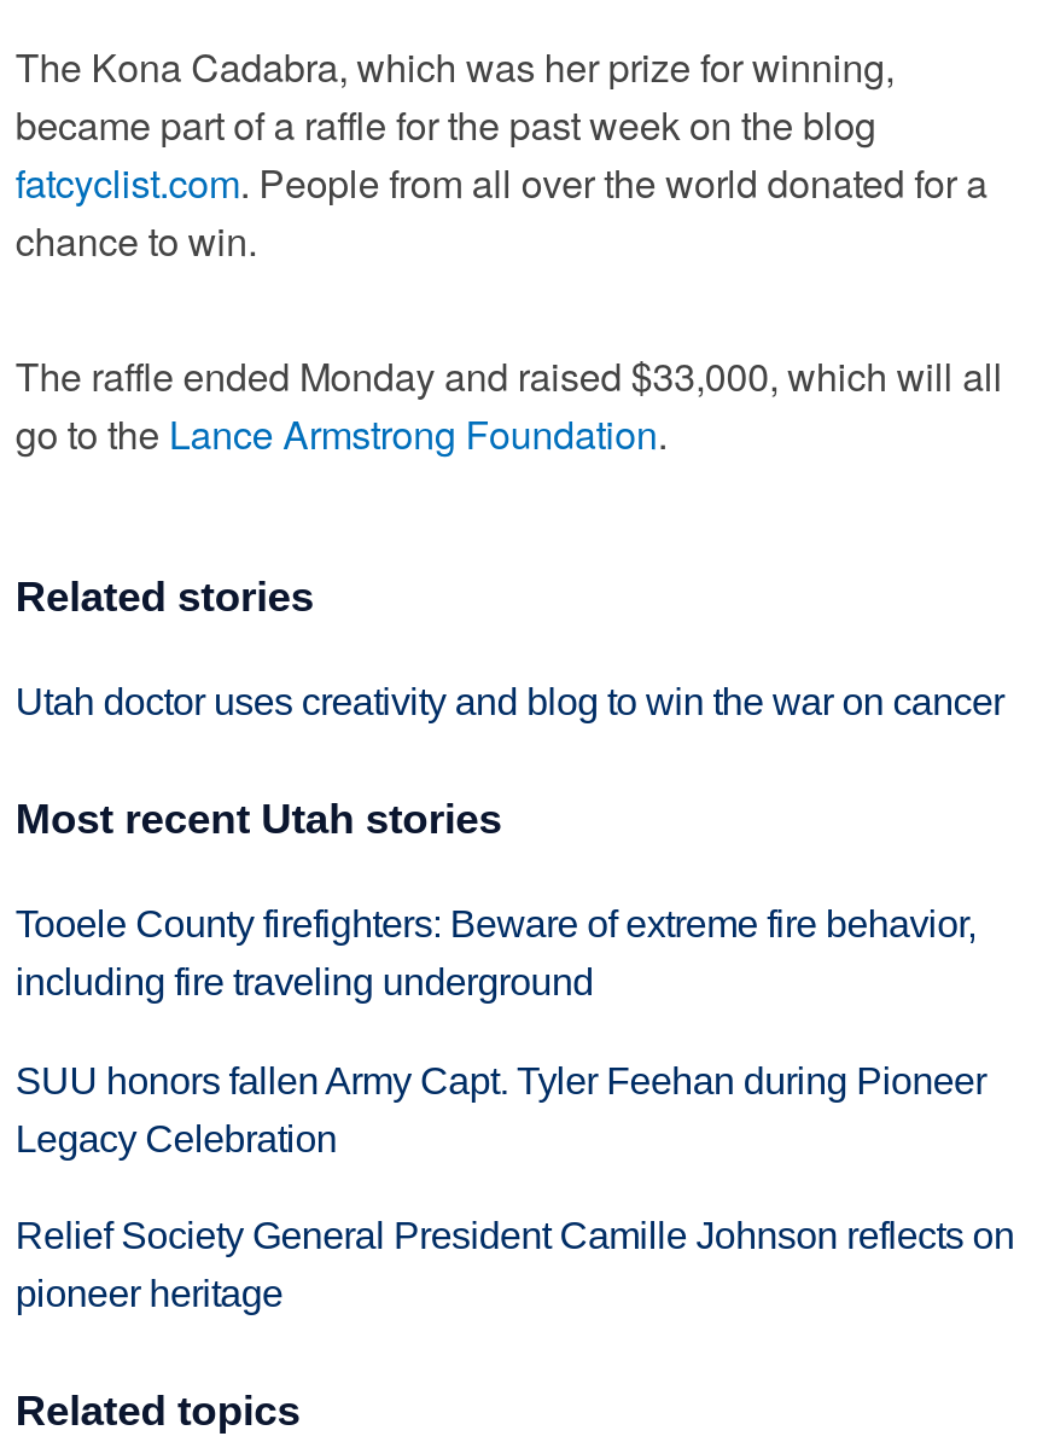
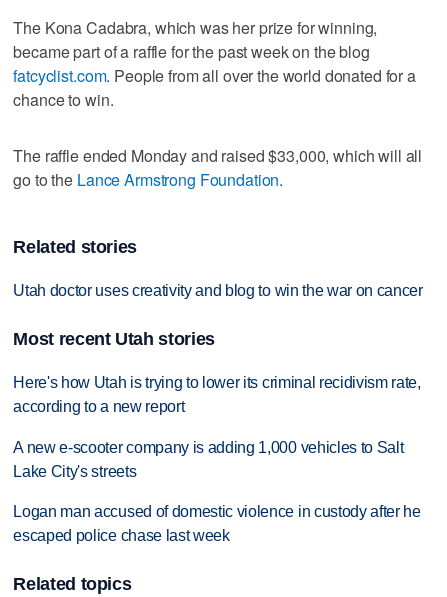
- Tooele County firefighters: Beware of extreme fire behavior,
- including fire traveling underground
+ Here's how Utah is trying to lower its criminal recidivism rate,
+ according to a new report

- SUU honors fallen Army Capt. Tyler Feehan during Pioneer
- Legacy Celebration
+ A new e-scooter company is adding 1,000 vehicles to Salt
+ Lake City's streets

- Relief Society General President Camille Johnson reflects on
- pioneer heritage
+ Logan man accused of domestic violence in custody after he
+ escaped police chase last week
